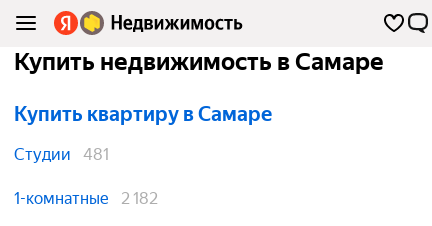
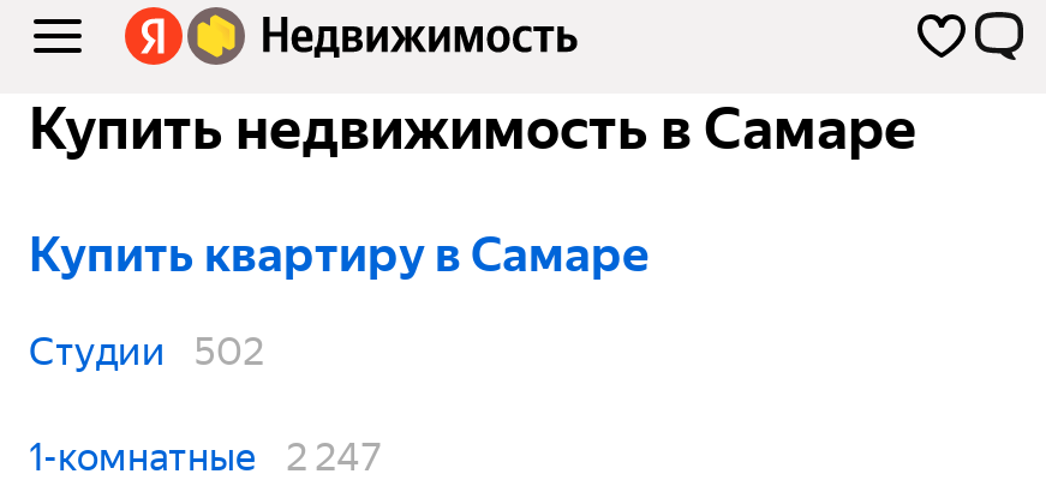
- Студии 481
+ Студии 502

- 1-комнатные 2 182
+ 1-комнатные 2 247
